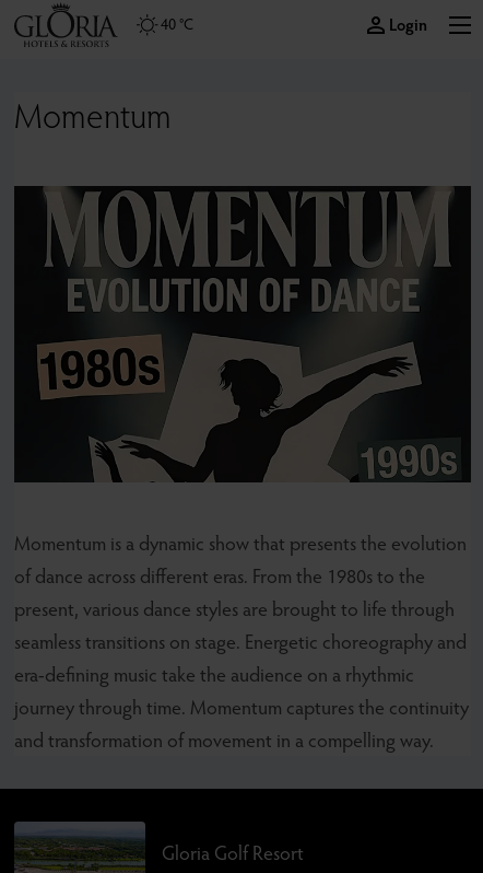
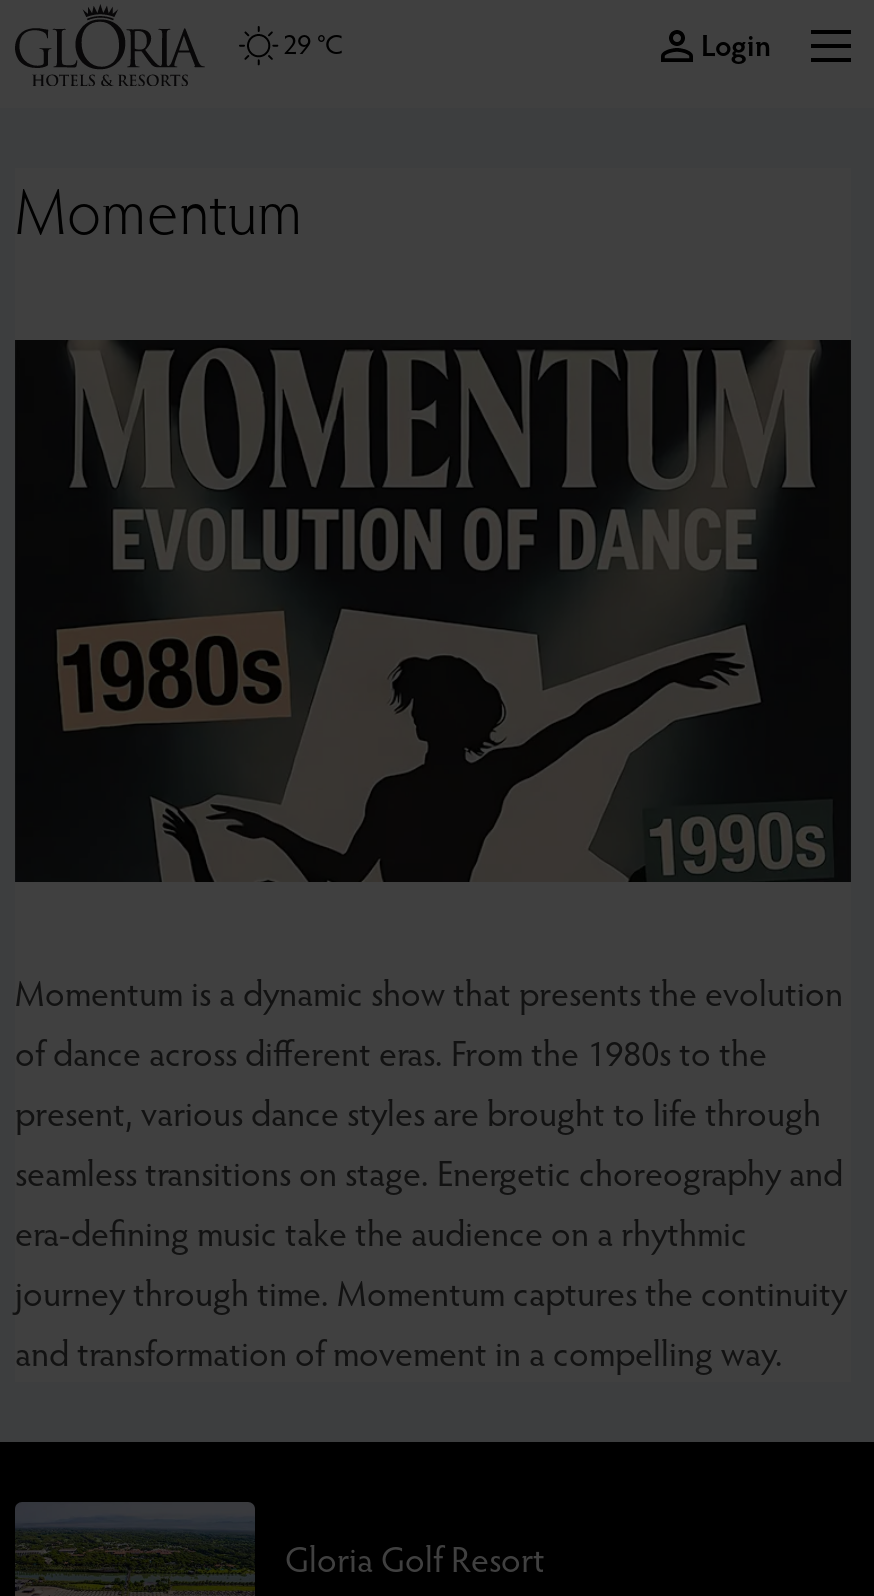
- 40 °C
+ 29 °C
